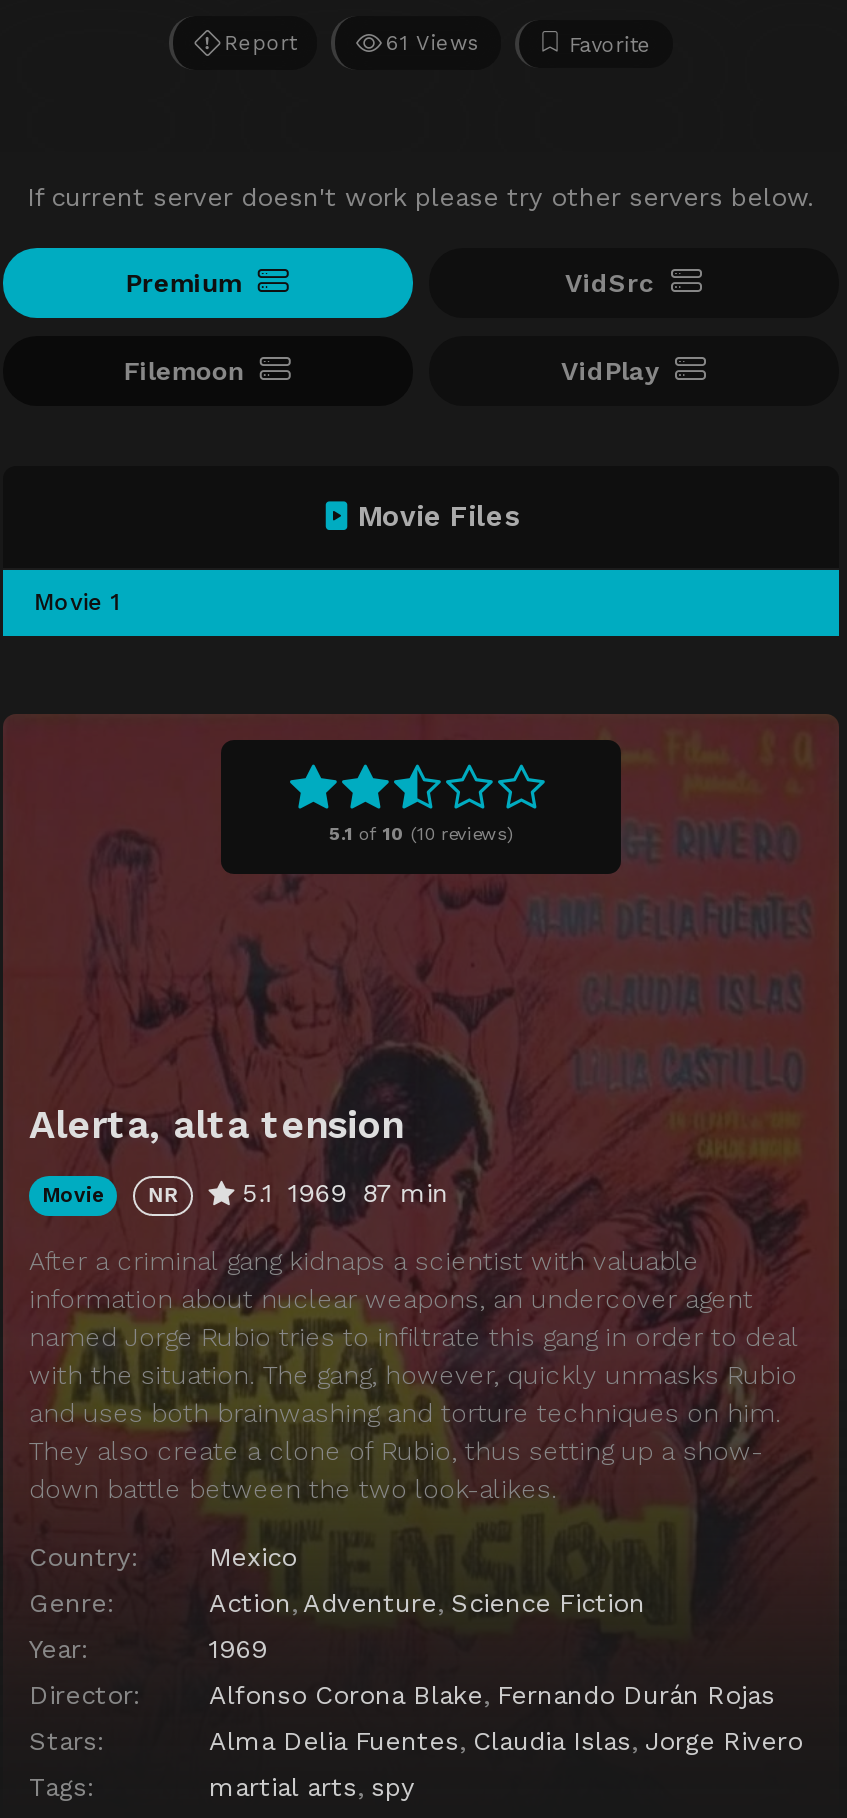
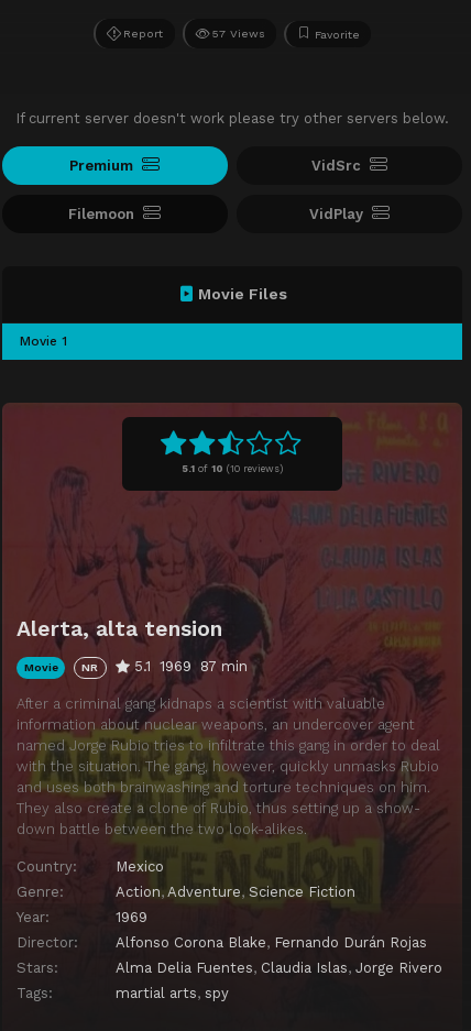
- 61 Views
+ 57 Views
